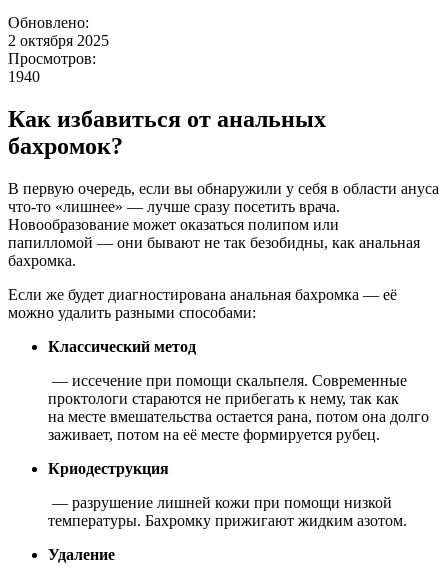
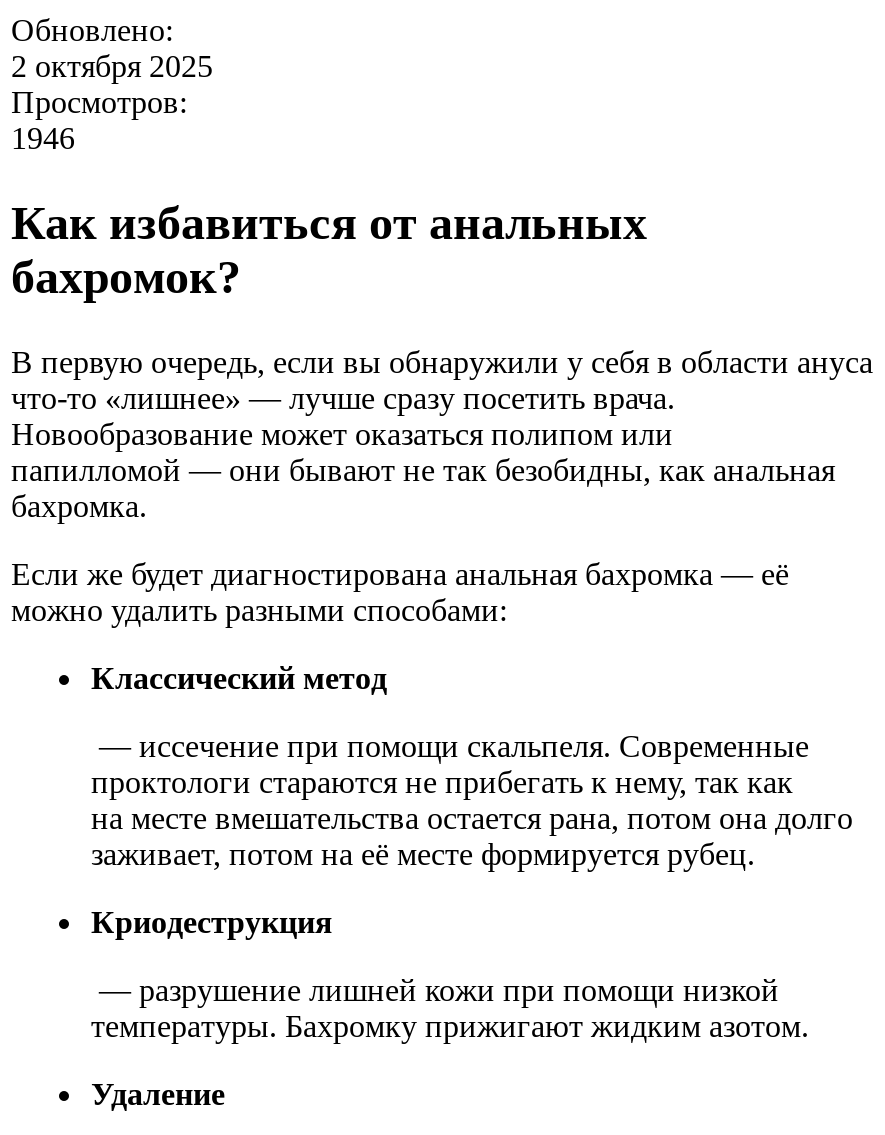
- 1940
+ 1946
